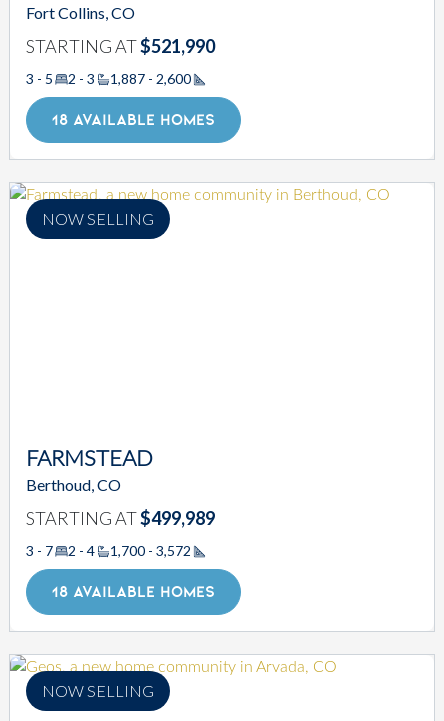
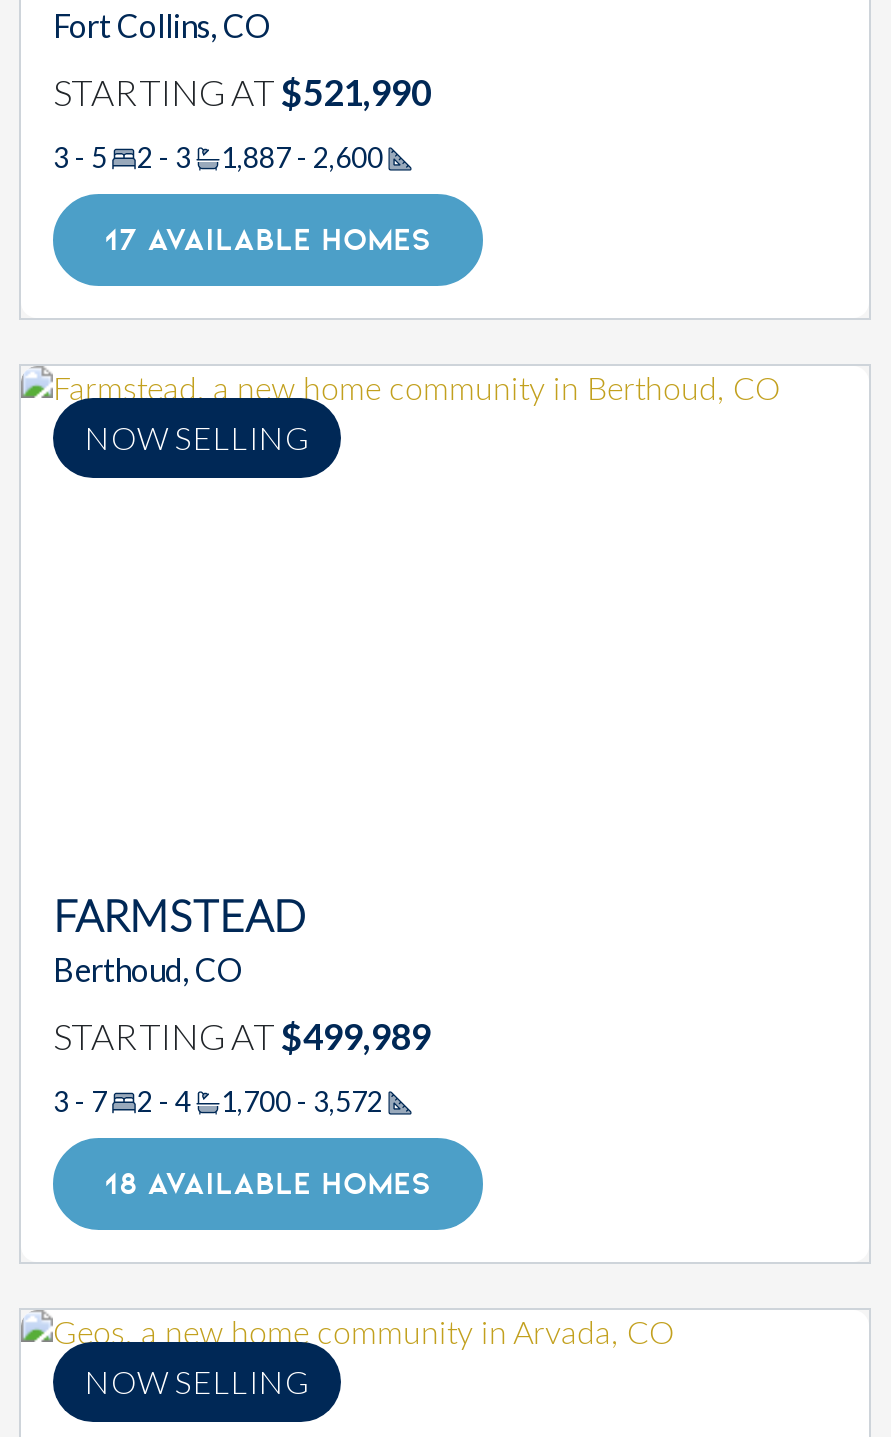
- 18 AVAILABLE HOMES
+ 17 AVAILABLE HOMES
